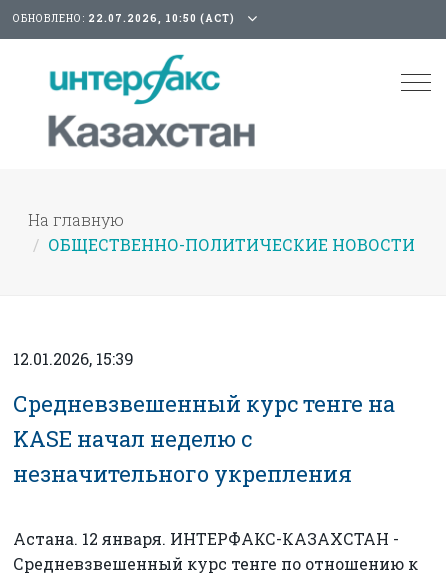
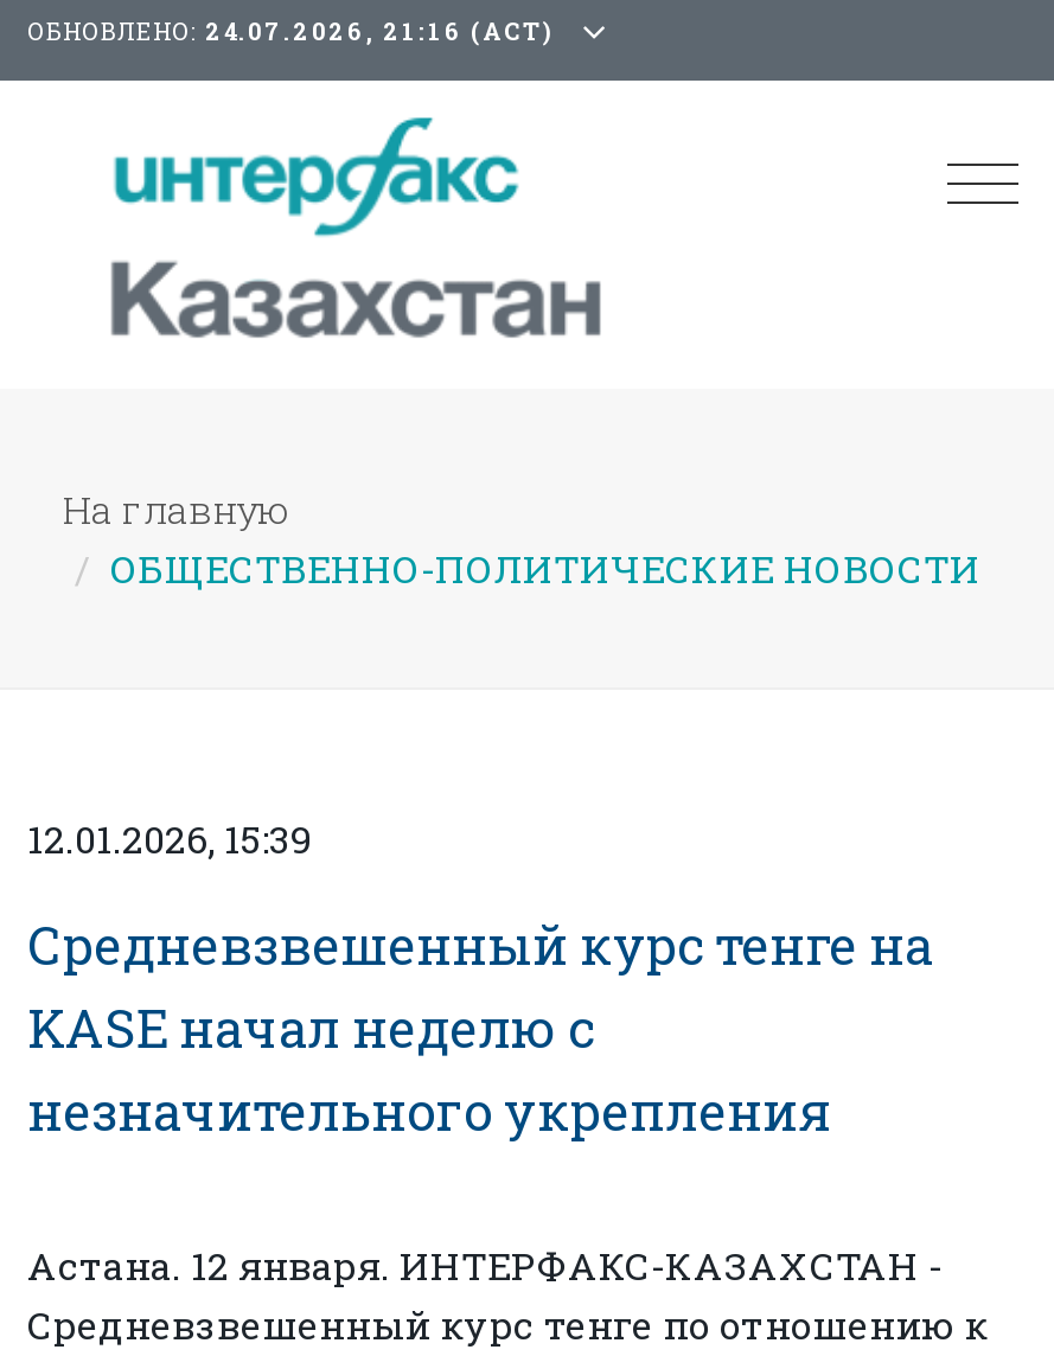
- ОБНОВЛЕНО: 22.07.2026, 10:50 (АСТ)
+ ОБНОВЛЕНО: 24.07.2026, 21:16 (АСТ)
